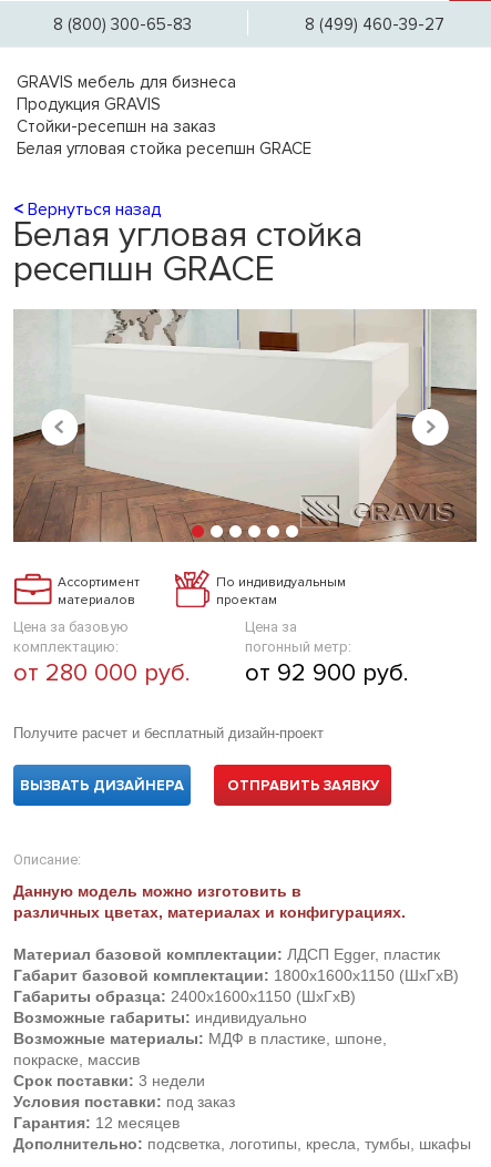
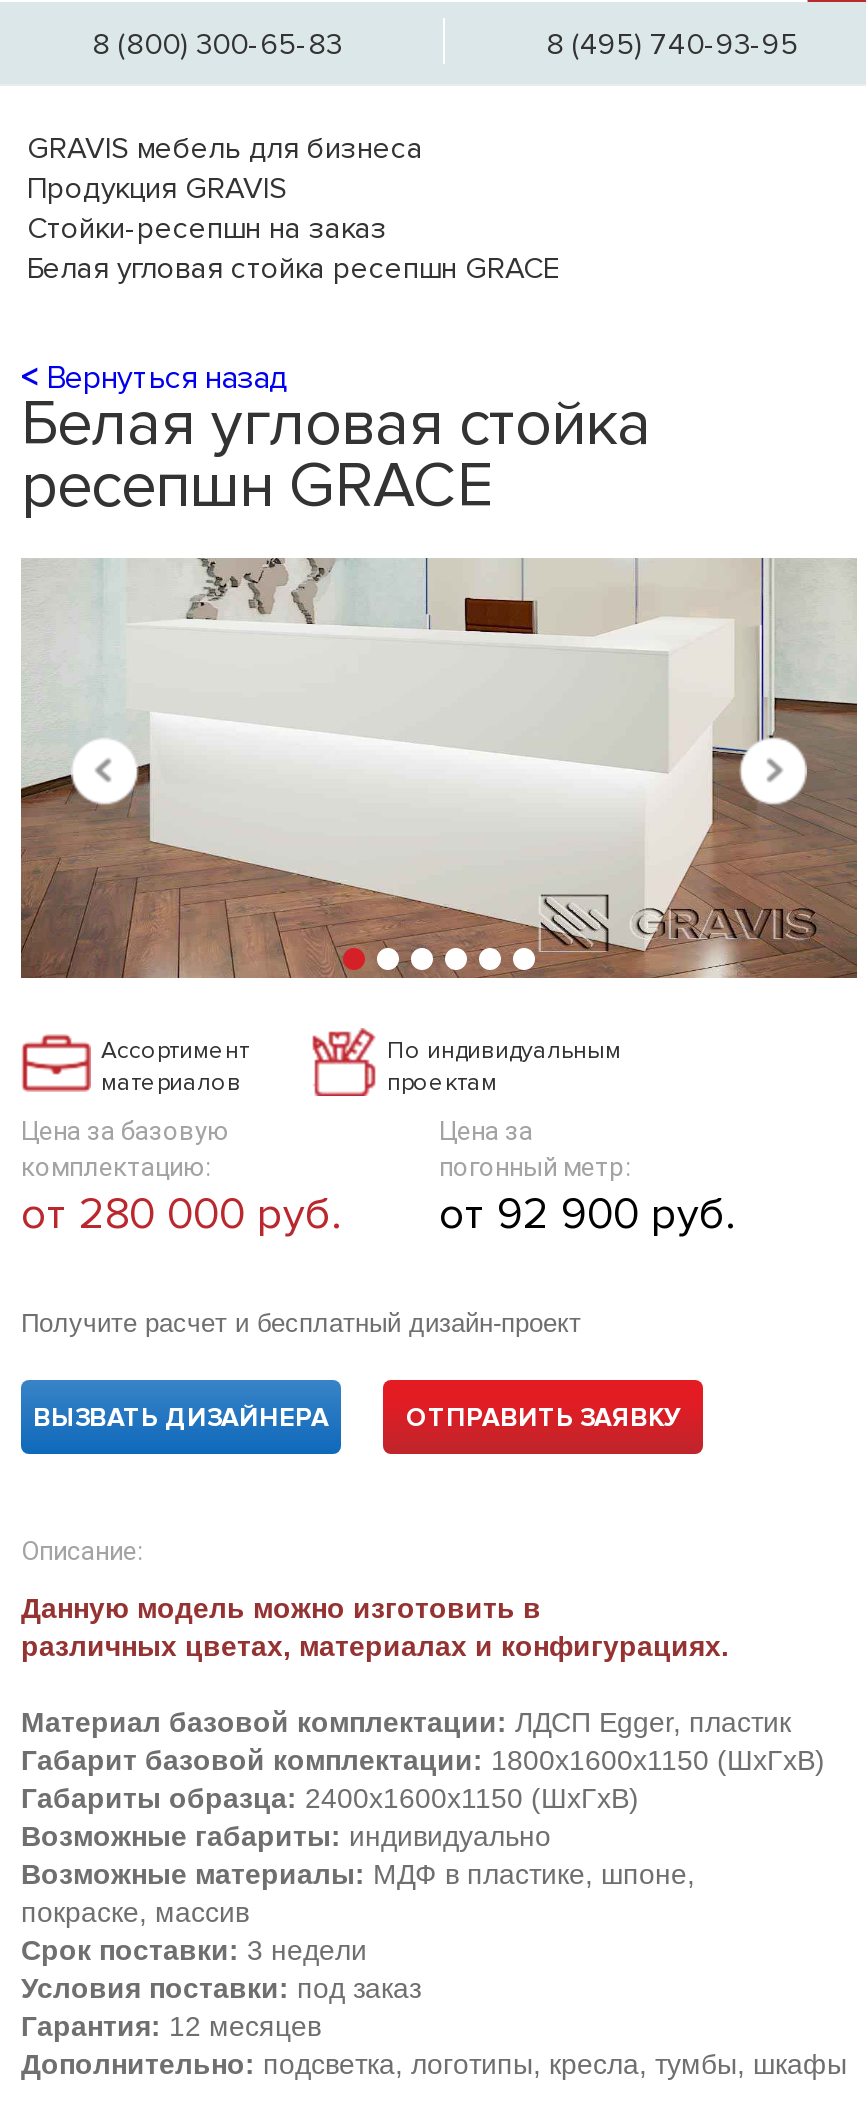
- 8 (499) 460-39-27
+ 8 (495) 740-93-95
